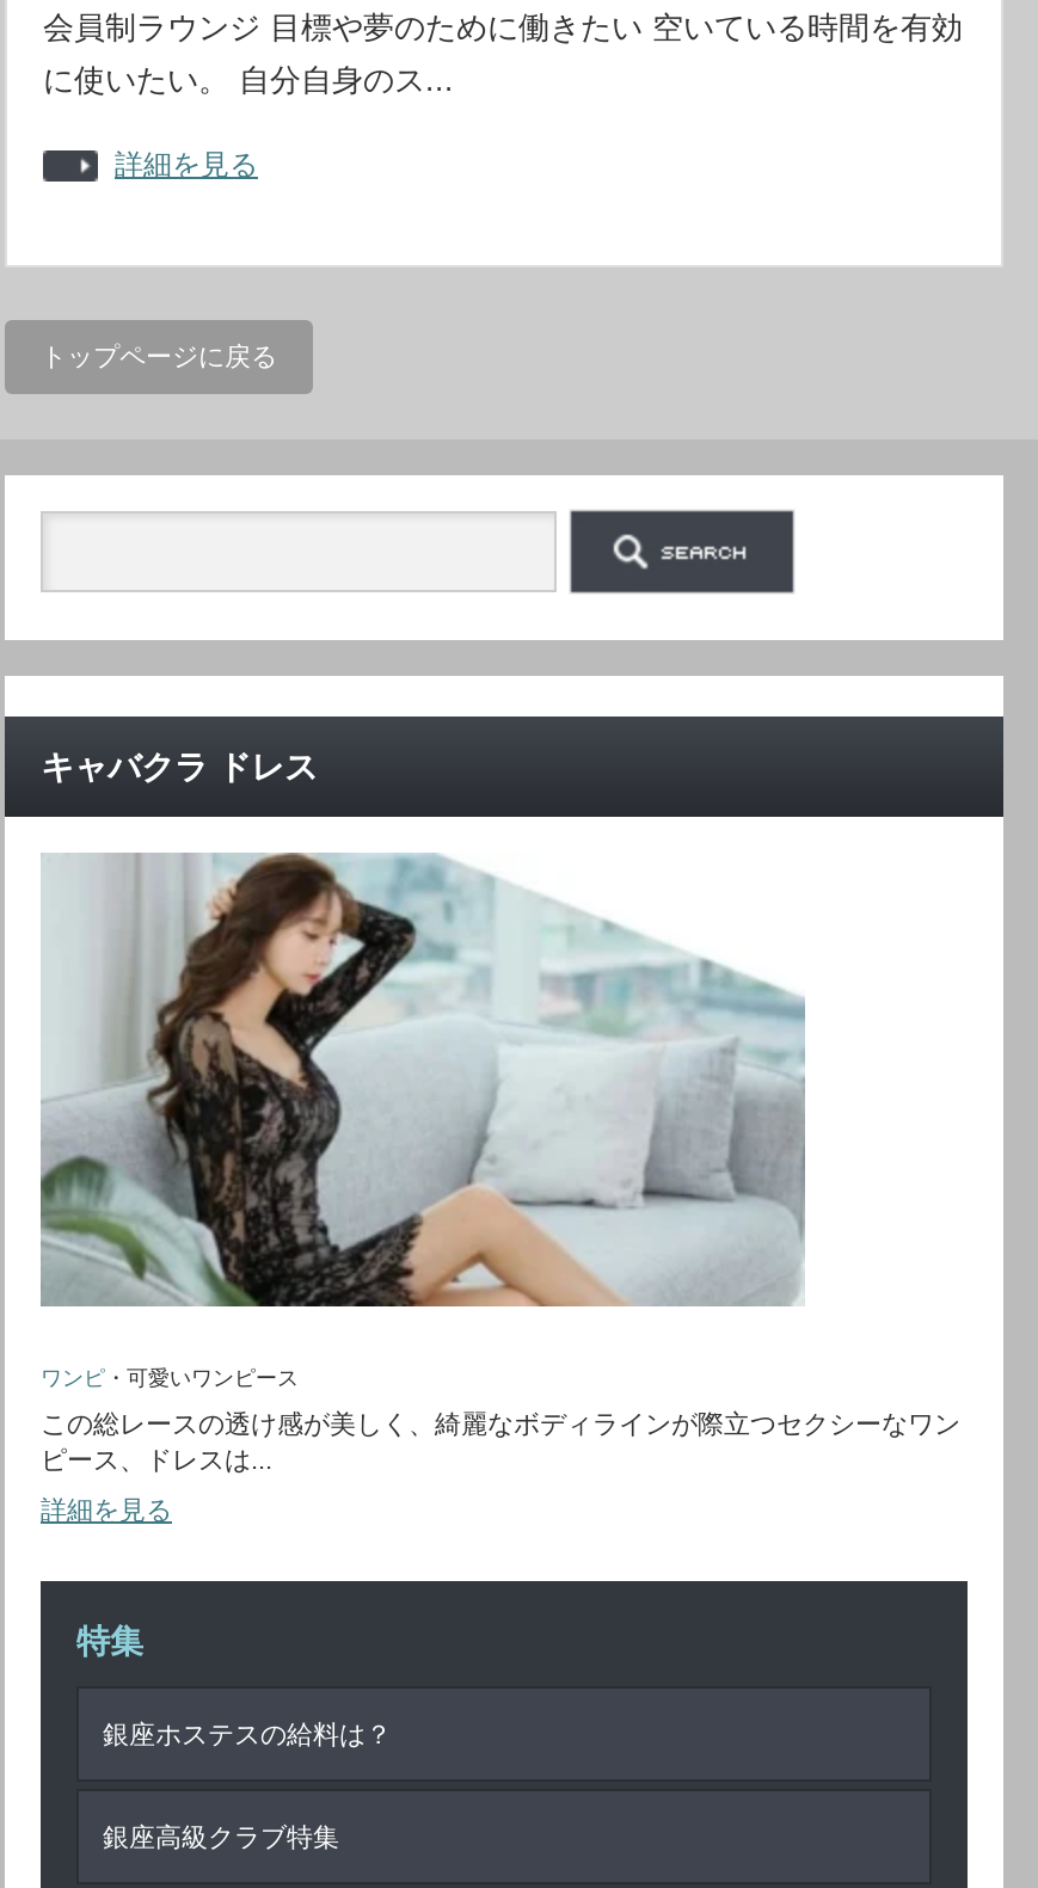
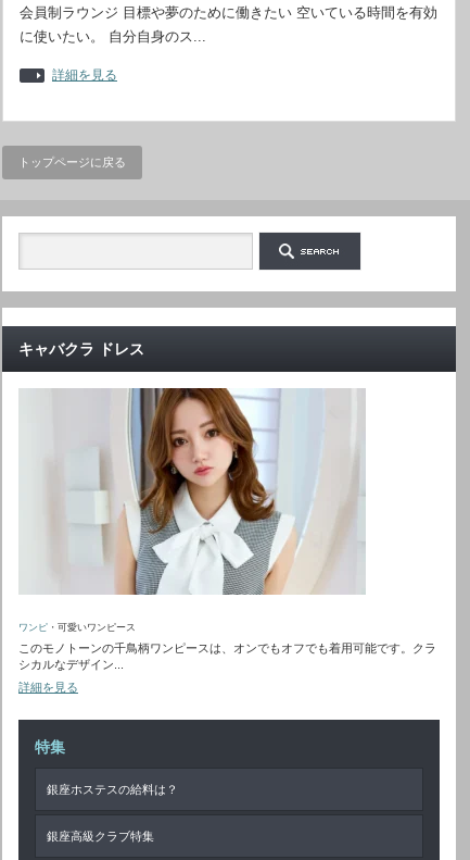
- [image]
+ [image]

- この総レースの透け感が美しく、綺麗なボディラインが際立つセクシーなワン
- ピース、ドレスは...
+ このモノトーンの千鳥柄ワンピースは、オンでもオフでも着用可能です。クラ
+ シカルなデザイン...
